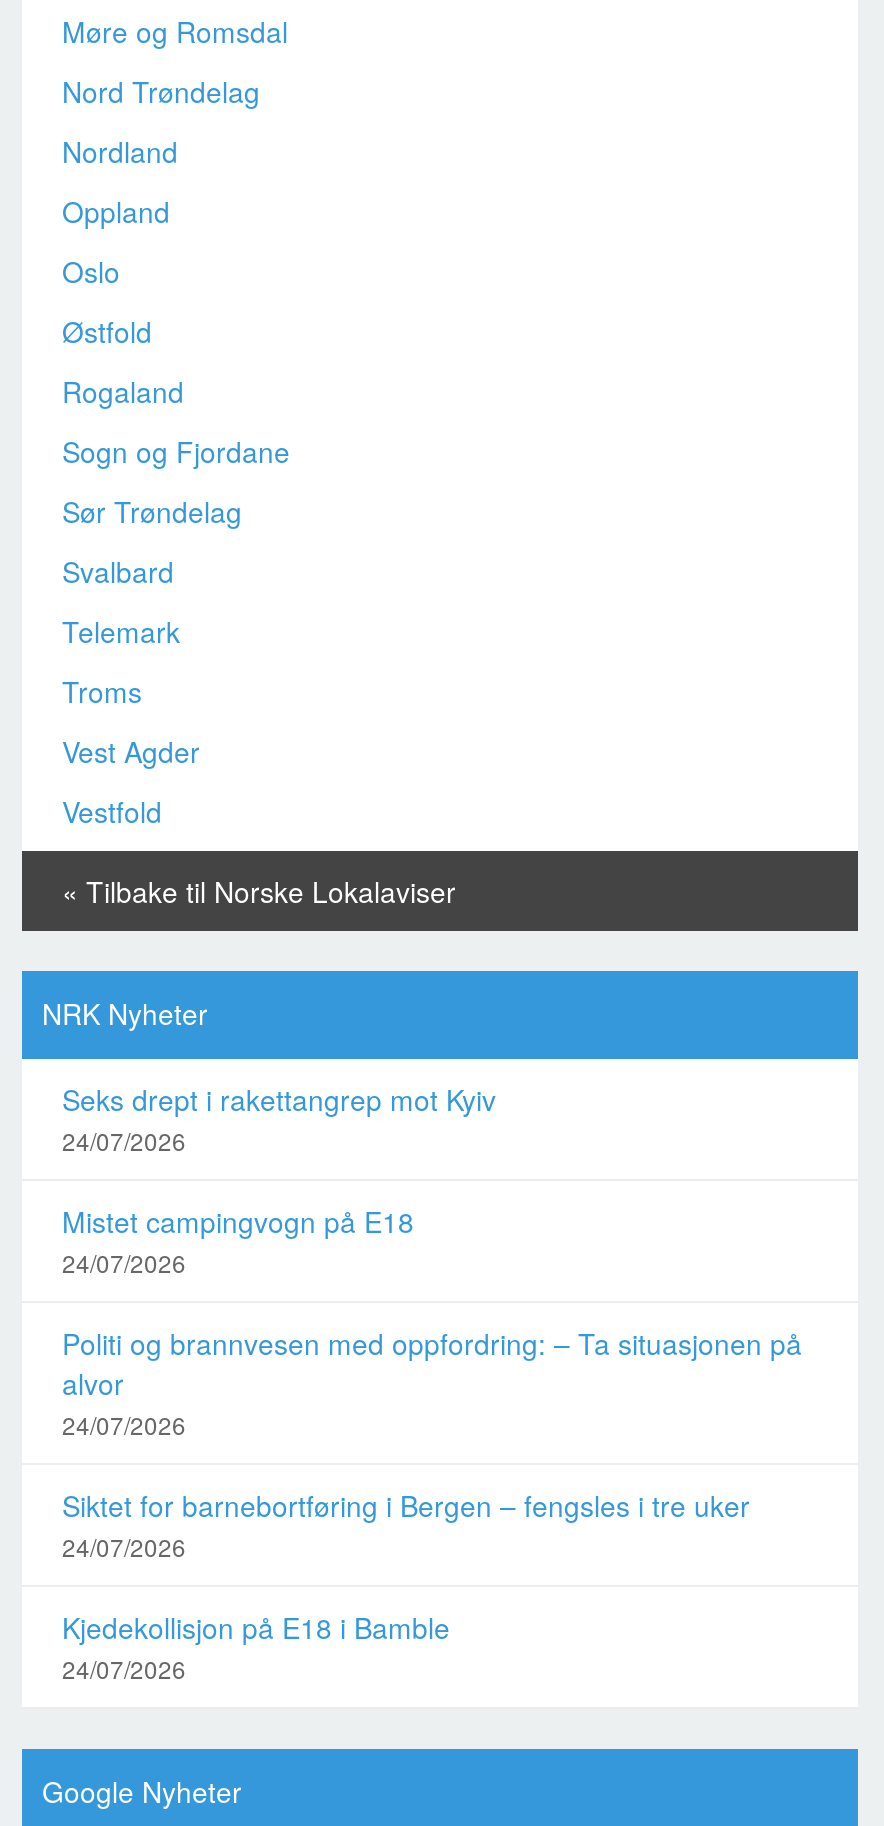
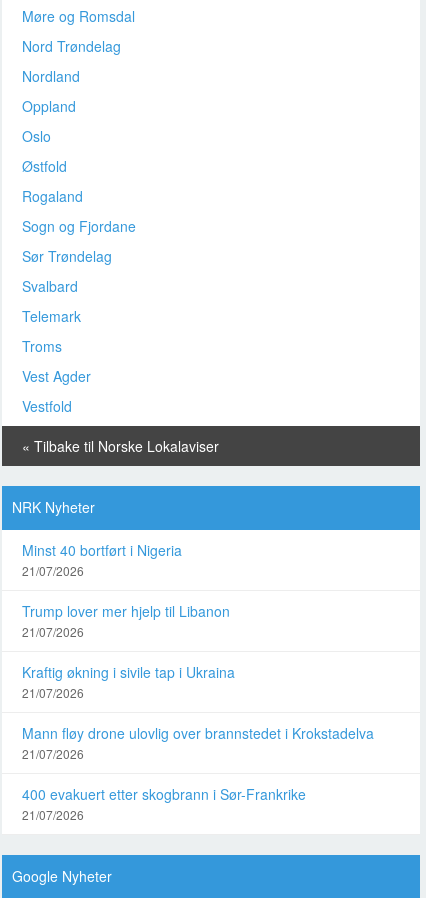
- Seks drept i rakettangrep mot Kyiv
- 24/07/2026
+ Minst 40 bortført i Nigeria
+ 21/07/2026

- Mistet campingvogn på E18
- 24/07/2026
+ Trump lover mer hjelp til Libanon
+ 21/07/2026

- Politi og brannvesen med oppfordring: – Ta situasjonen på
- alvor
- 24/07/2026
+ Kraftig økning i sivile tap i Ukraina
+ 21/07/2026

- Siktet for barnebortføring i Bergen – fengsles i tre uker
- 24/07/2026
+ Mann fløy drone ulovlig over brannstedet i Krokstadelva
+ 21/07/2026

- Kjedekollisjon på E18 i Bamble
- 24/07/2026
+ 400 evakuert etter skogbrann i Sør-Frankrike
+ 21/07/2026
